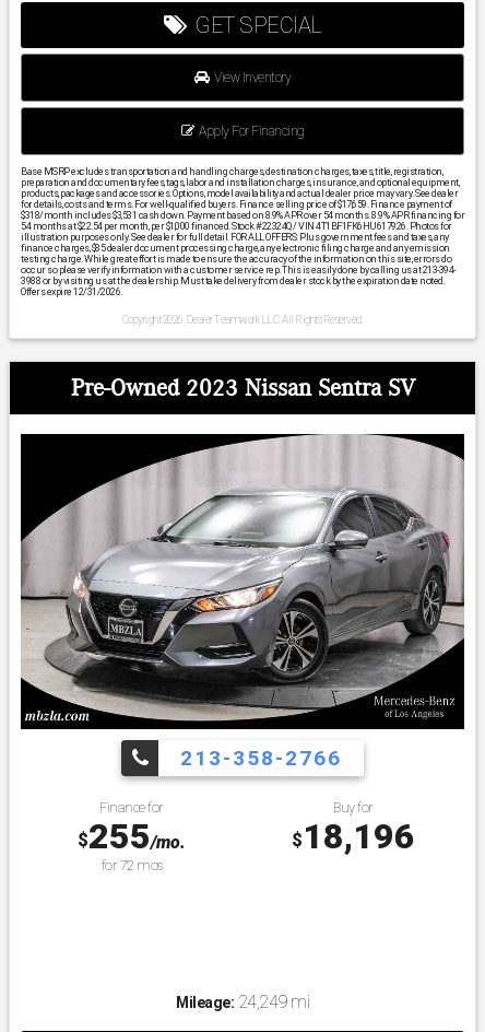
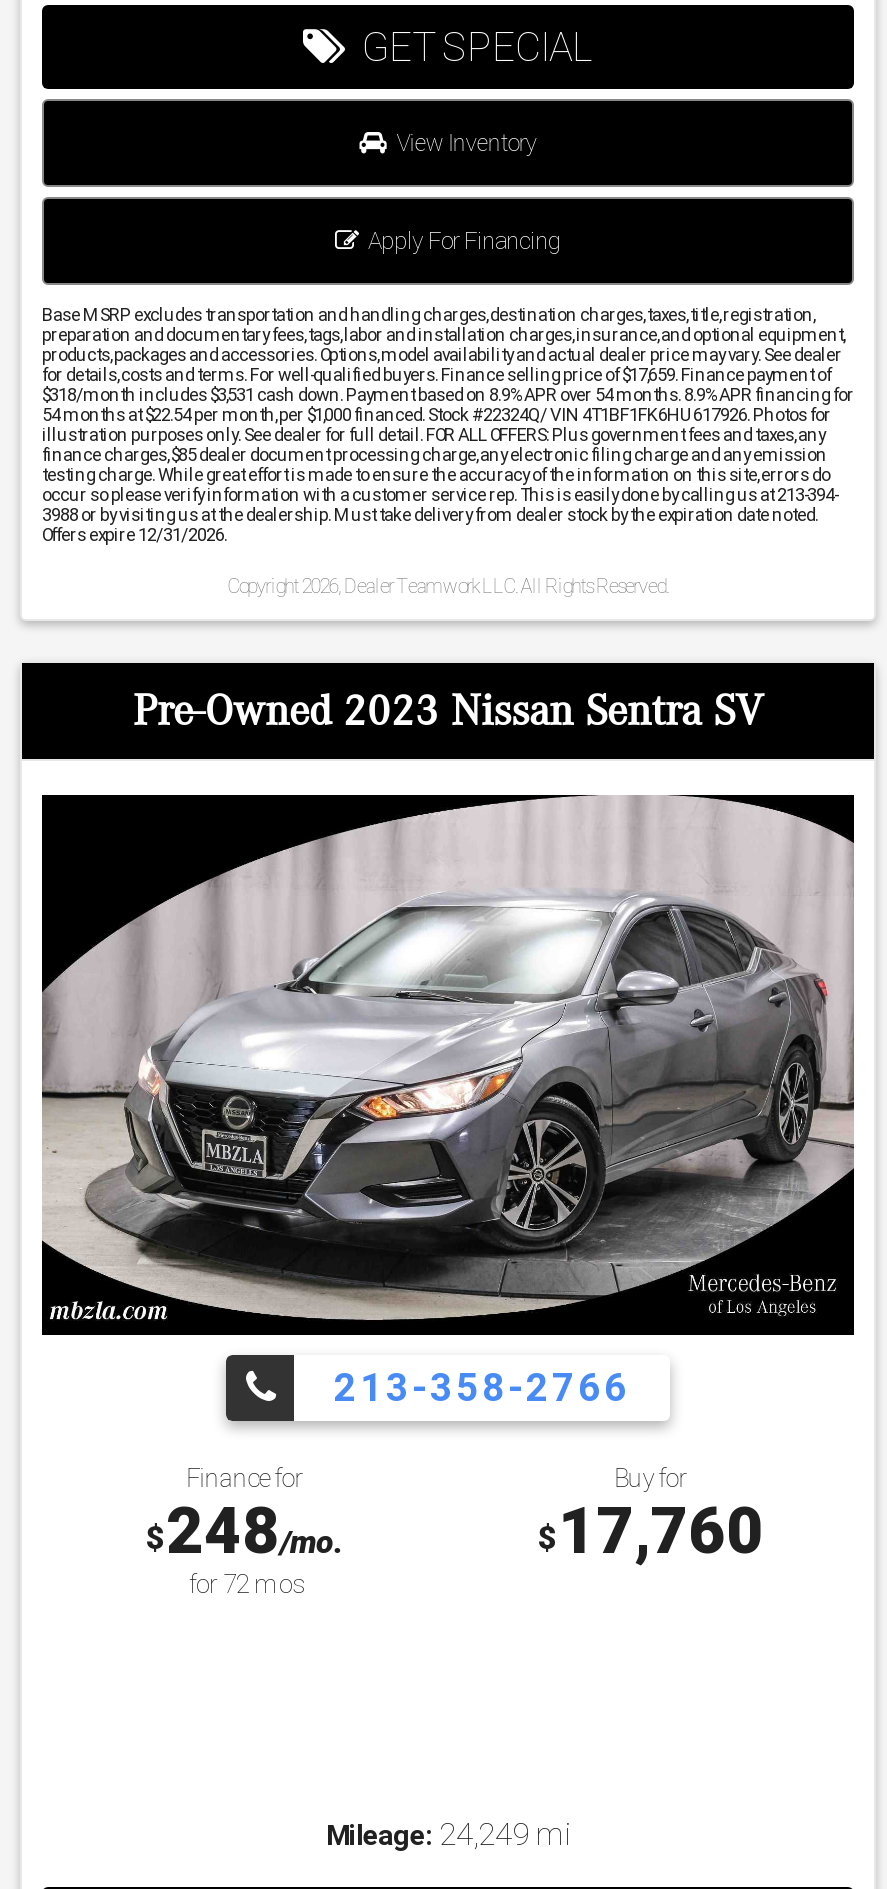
- $255/mo.
+ $248/mo.

- $18,196
+ $17,760
